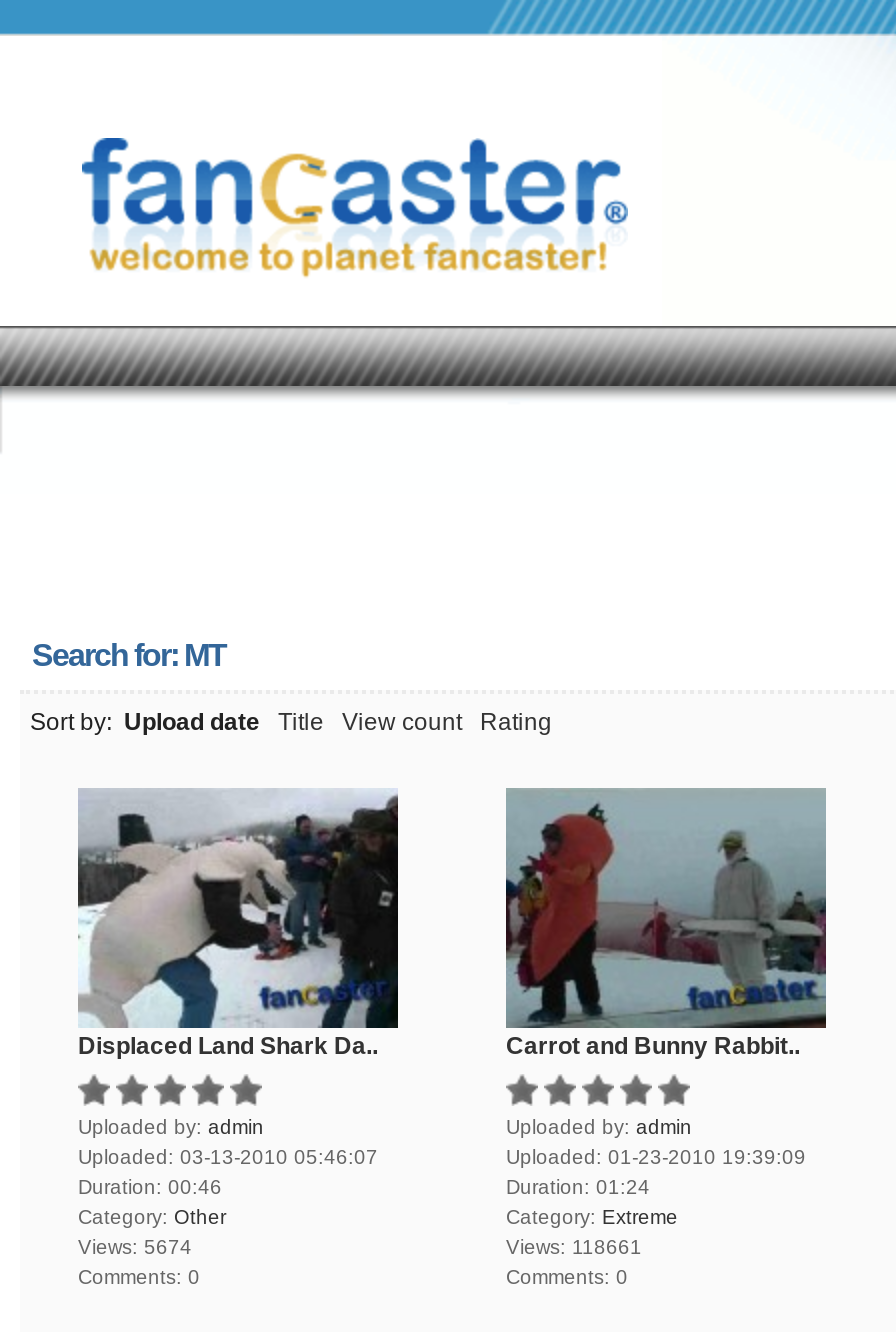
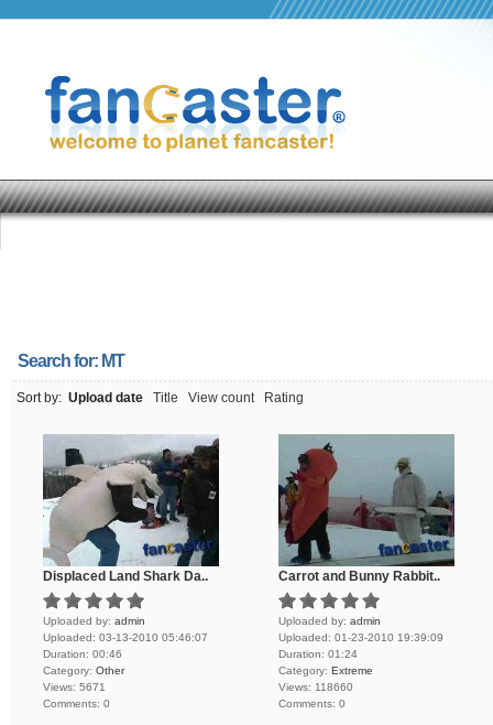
- Views: 5674
+ Views: 5671

- Views: 118661
+ Views: 118660
